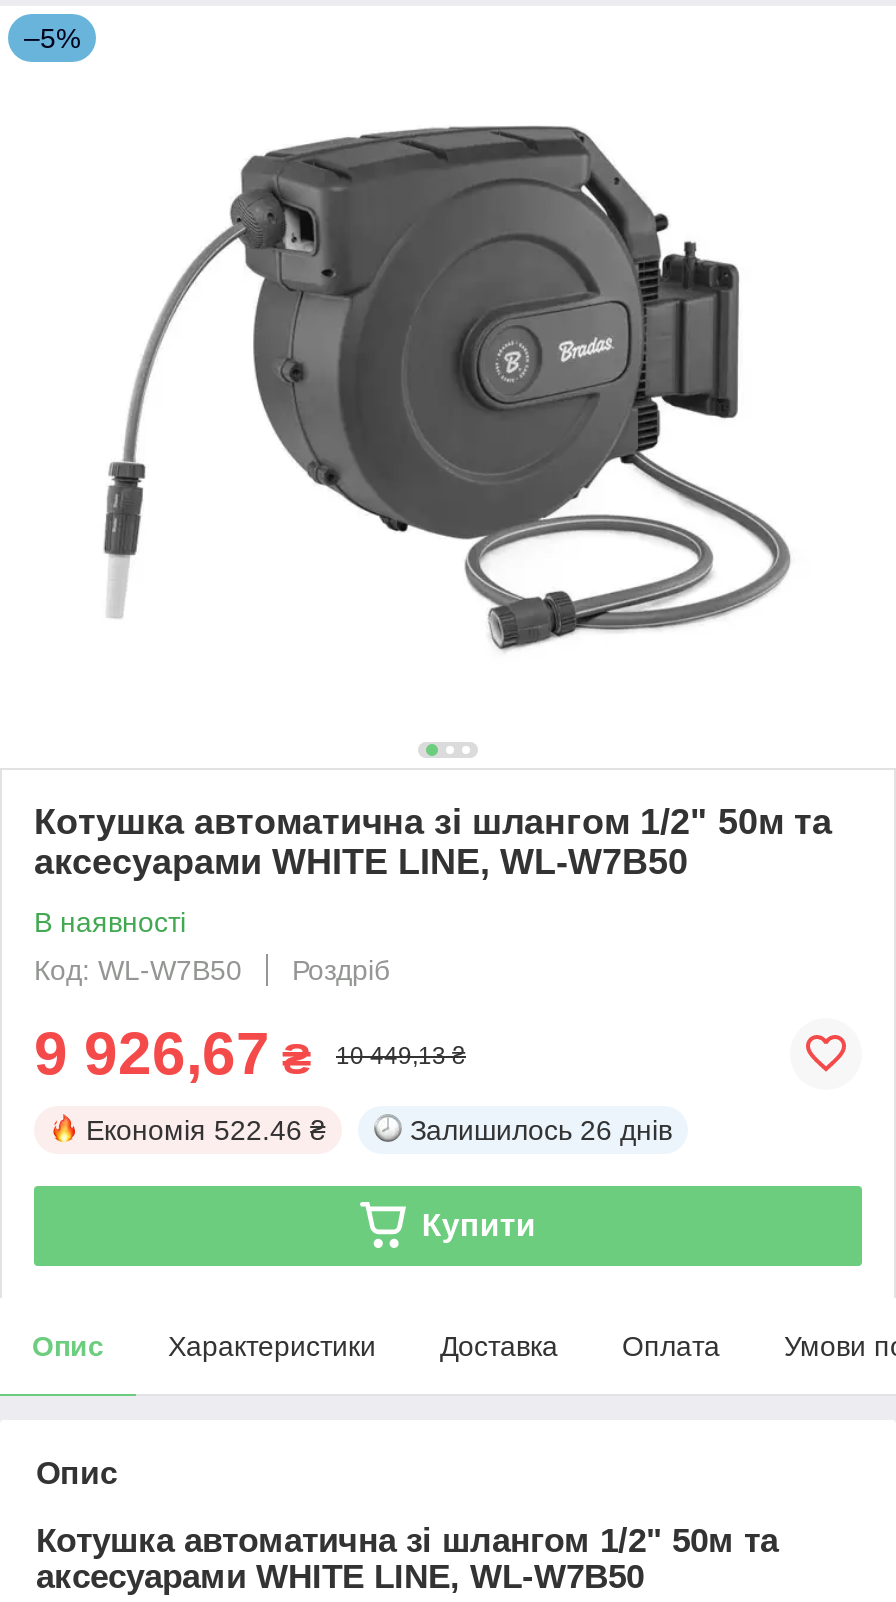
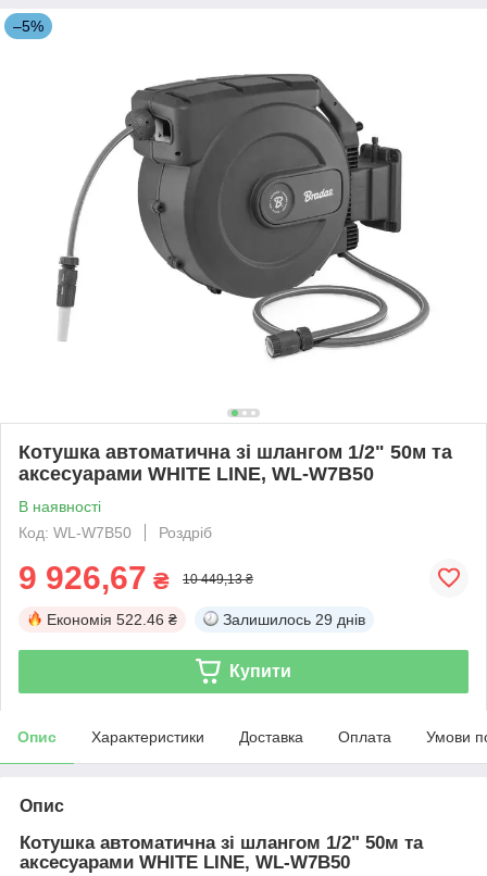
- Залишилось 26 днів
+ Залишилось 29 днів
